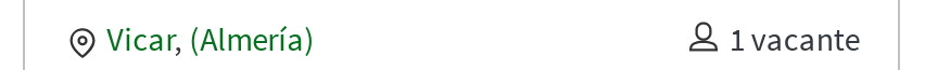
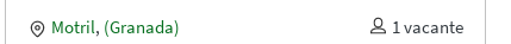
- Vicar, (Almería)
+ Motril, (Granada)
